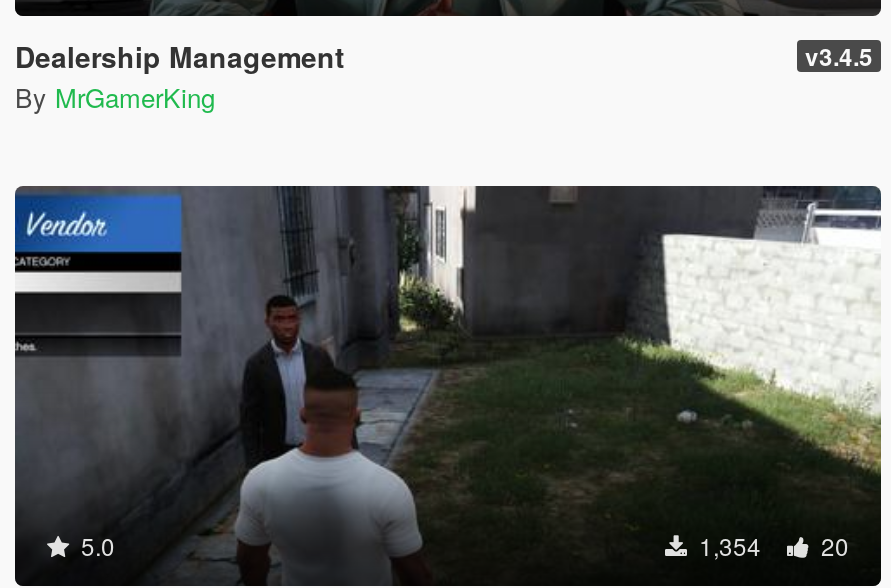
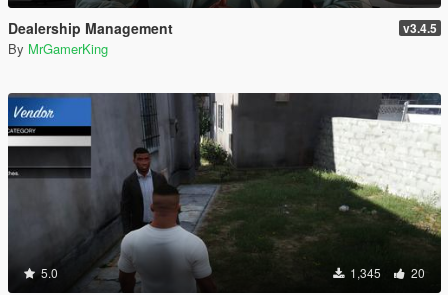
- 1,354 20
+ 1,345 20
